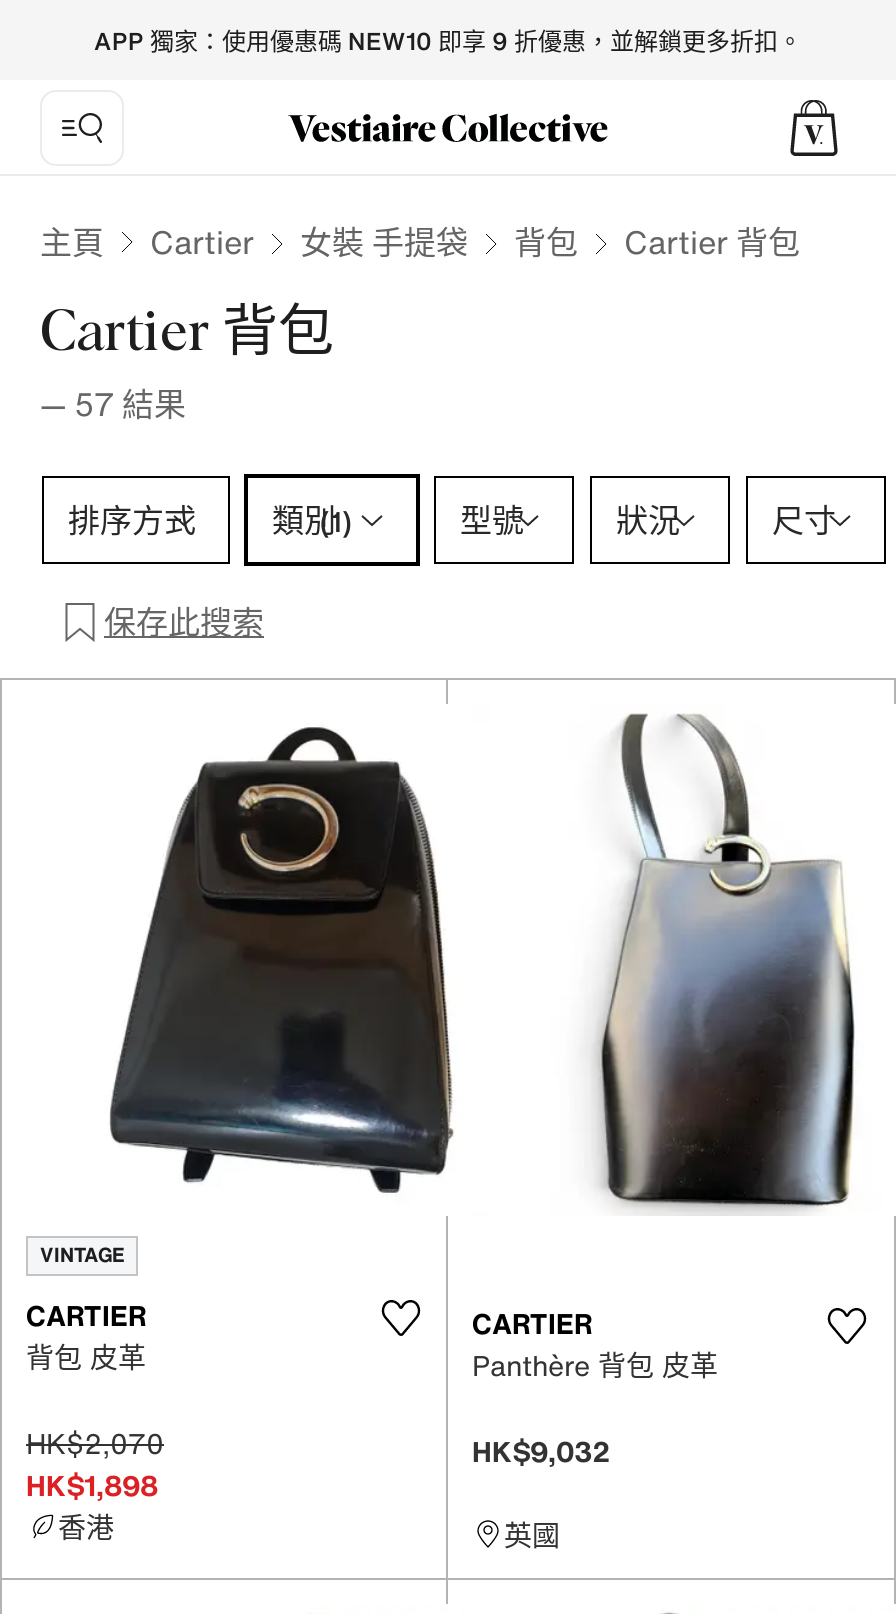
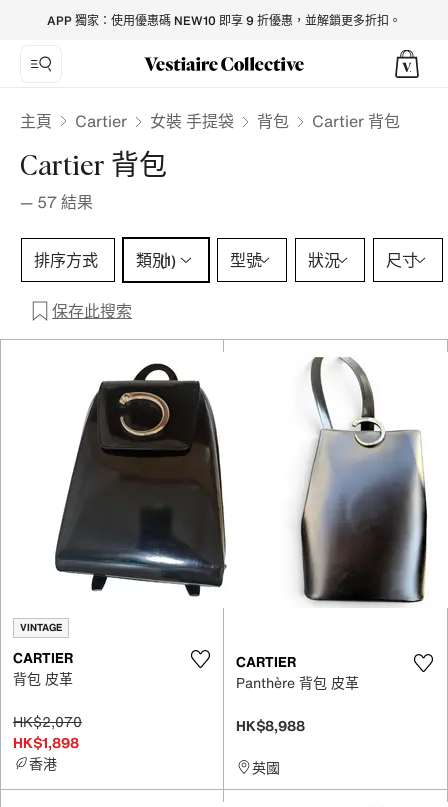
- HK$9,032
+ HK$8,988
